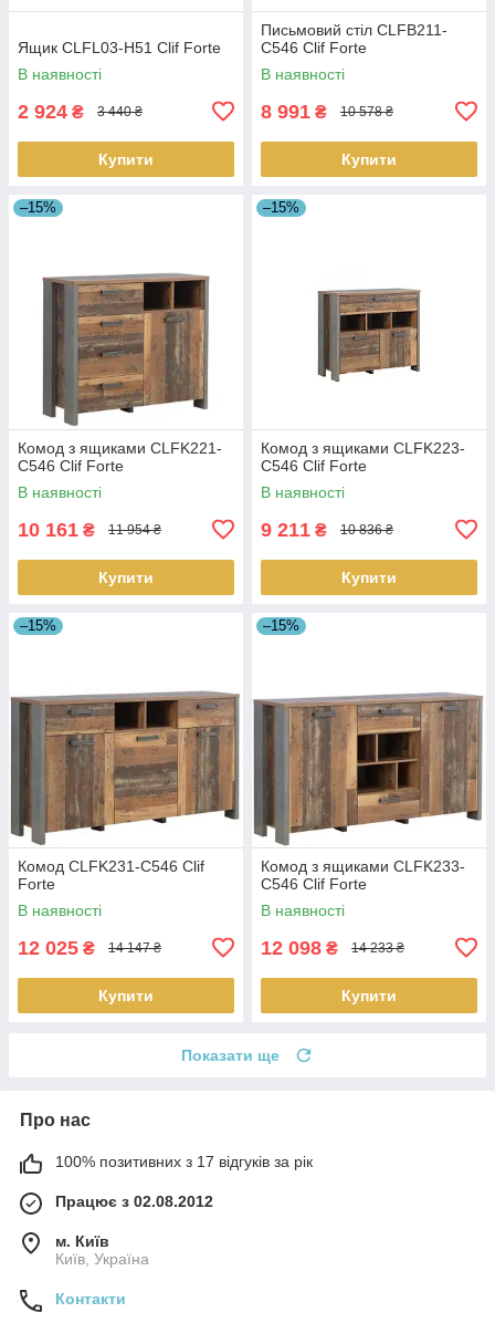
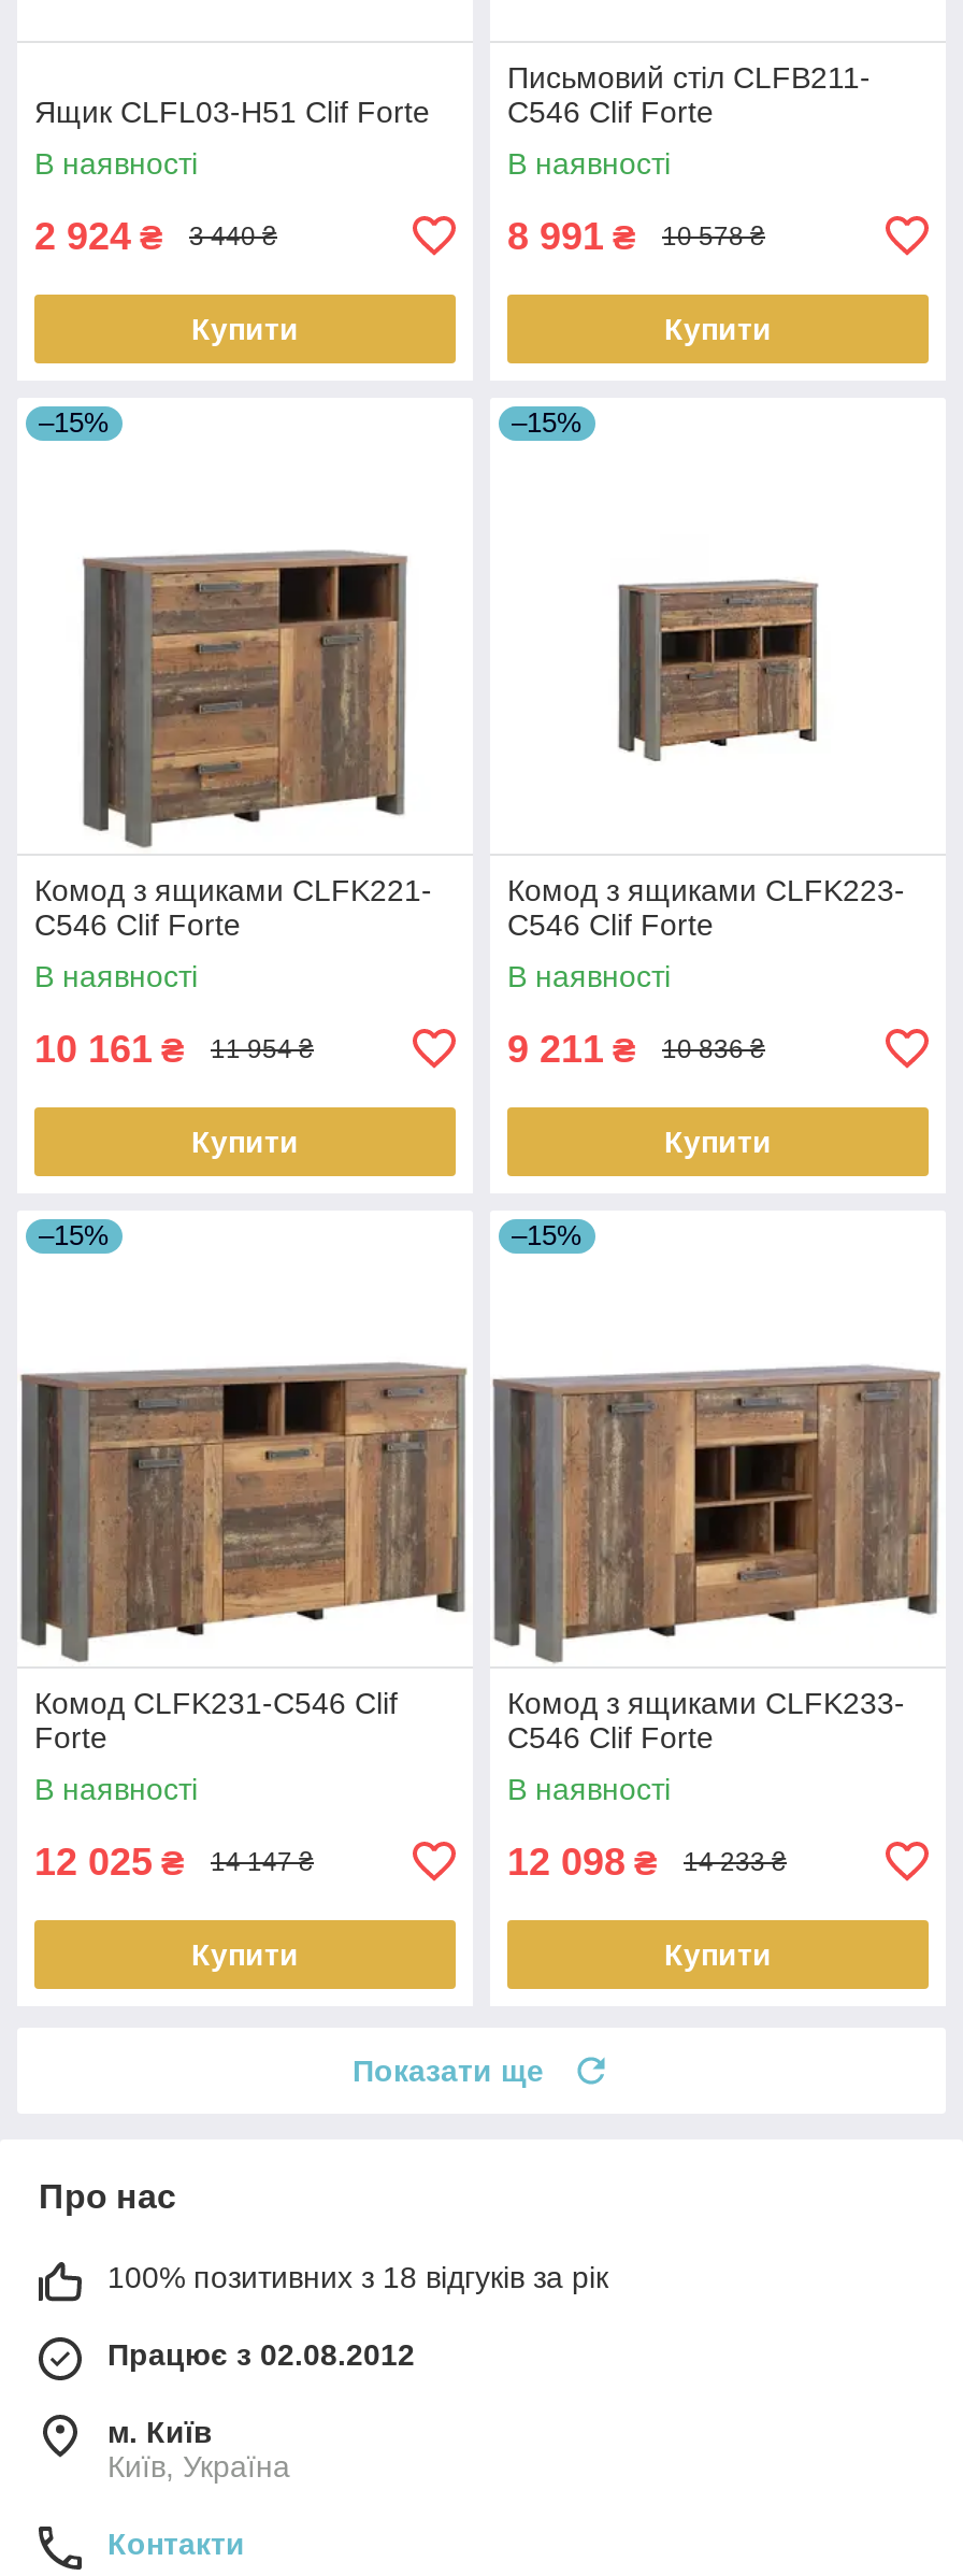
- 100% позитивних з 17 відгуків за рік
+ 100% позитивних з 18 відгуків за рік
